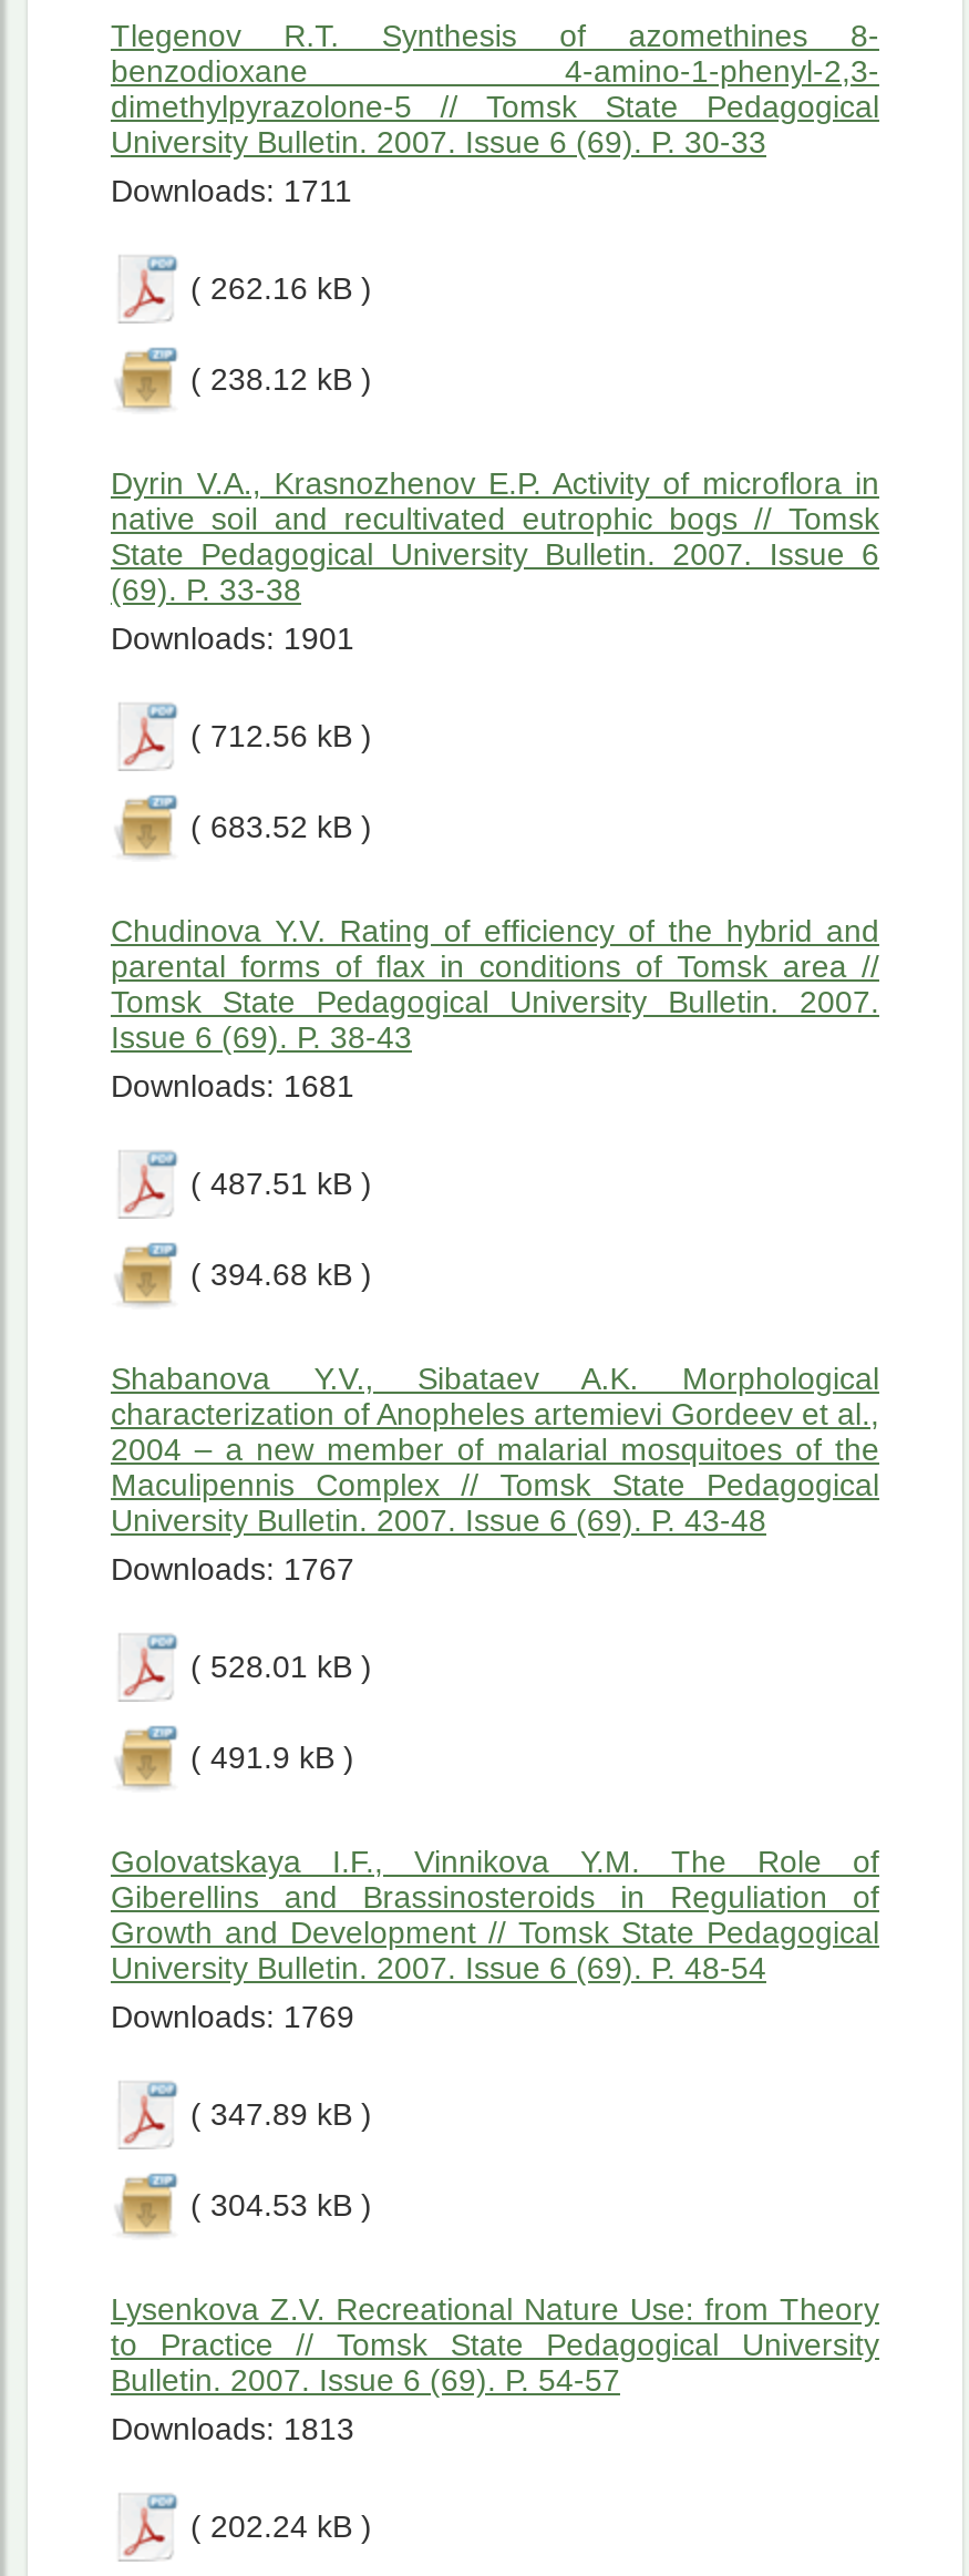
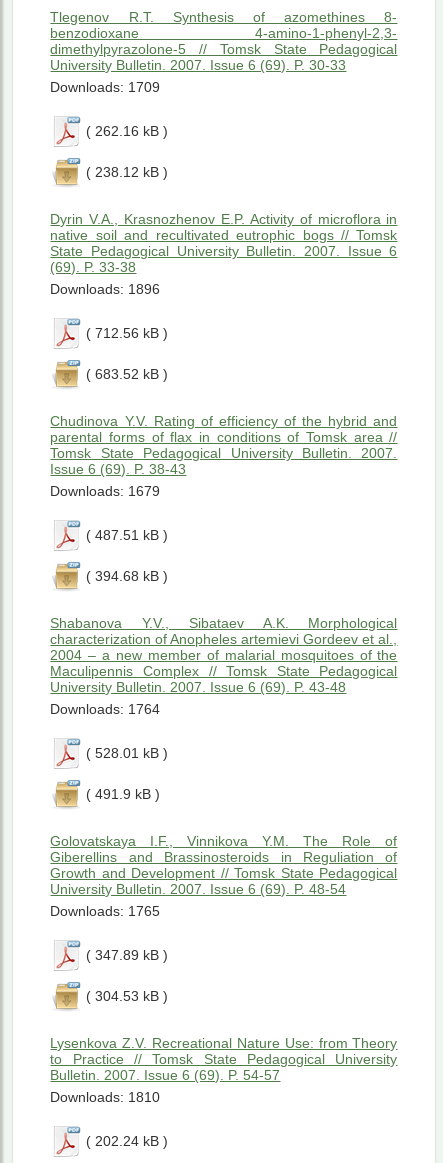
- Downloads: 1711
+ Downloads: 1709

- Downloads: 1901
+ Downloads: 1896

- Downloads: 1681
+ Downloads: 1679

- Downloads: 1767
+ Downloads: 1764

- Downloads: 1769
+ Downloads: 1765

- Downloads: 1813
+ Downloads: 1810
